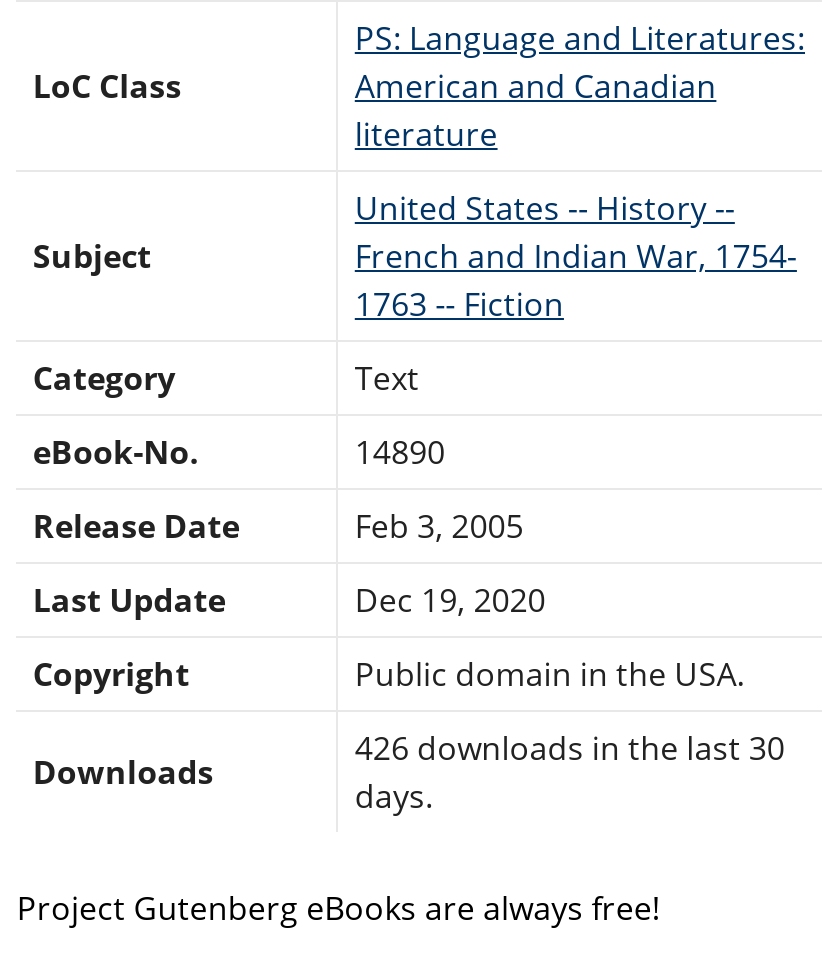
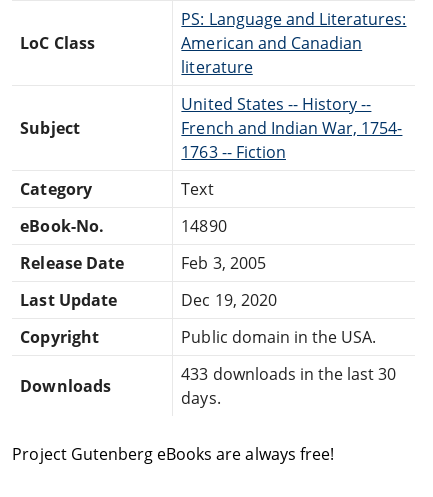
- 426 downloads in the last 30
+ 433 downloads in the last 30
